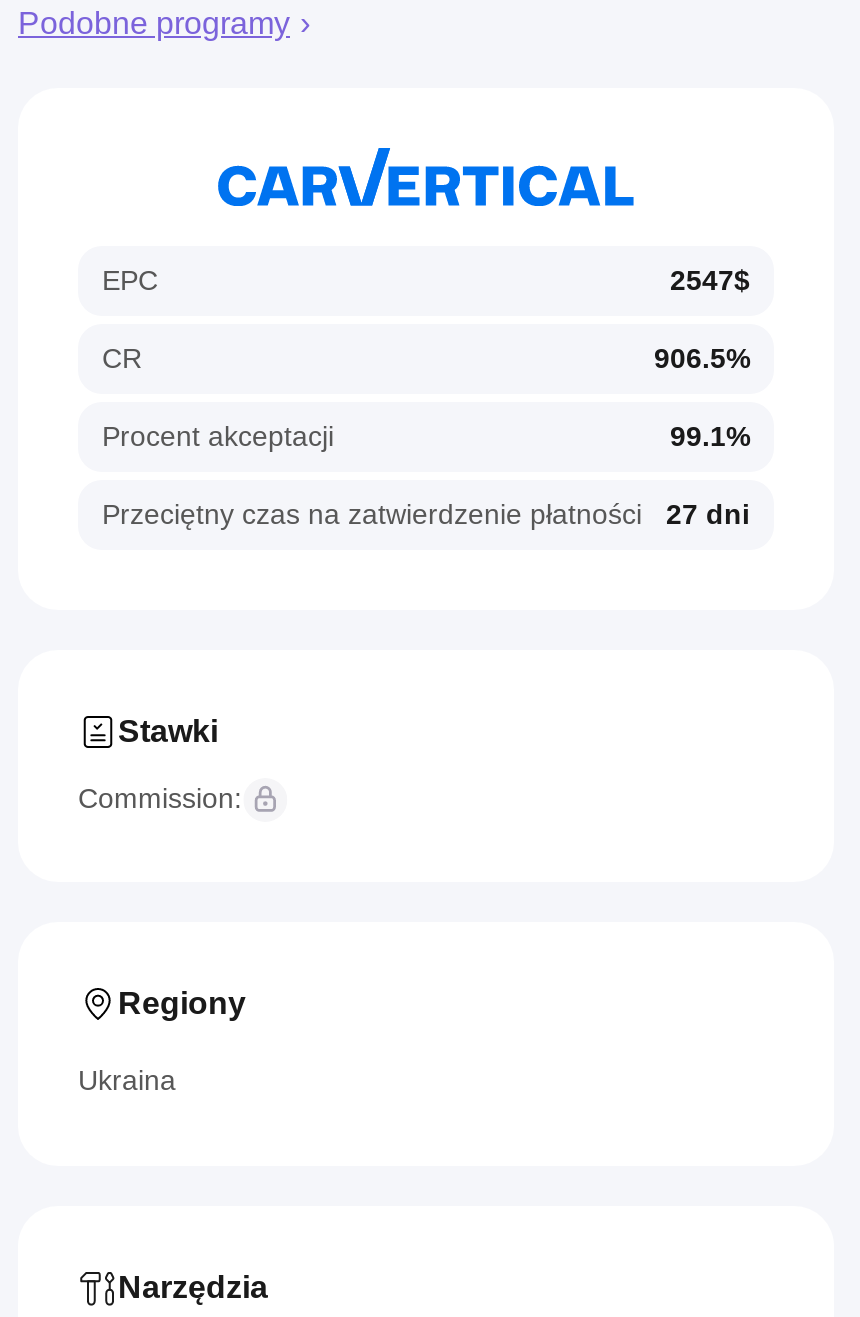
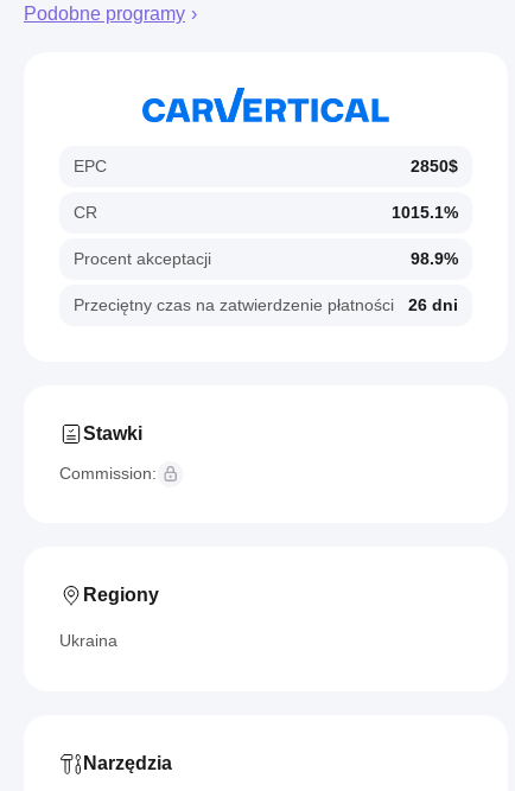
- 2547$
+ 2850$

- 906.5%
+ 1015.1%

- 99.1%
+ 98.9%

- Przeciętny czas na zatwierdzenie płatności 27 dni
+ Przeciętny czas na zatwierdzenie płatności 26 dni
